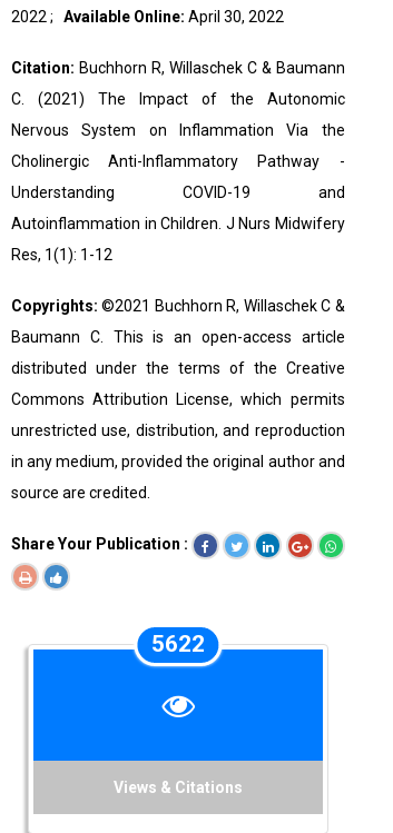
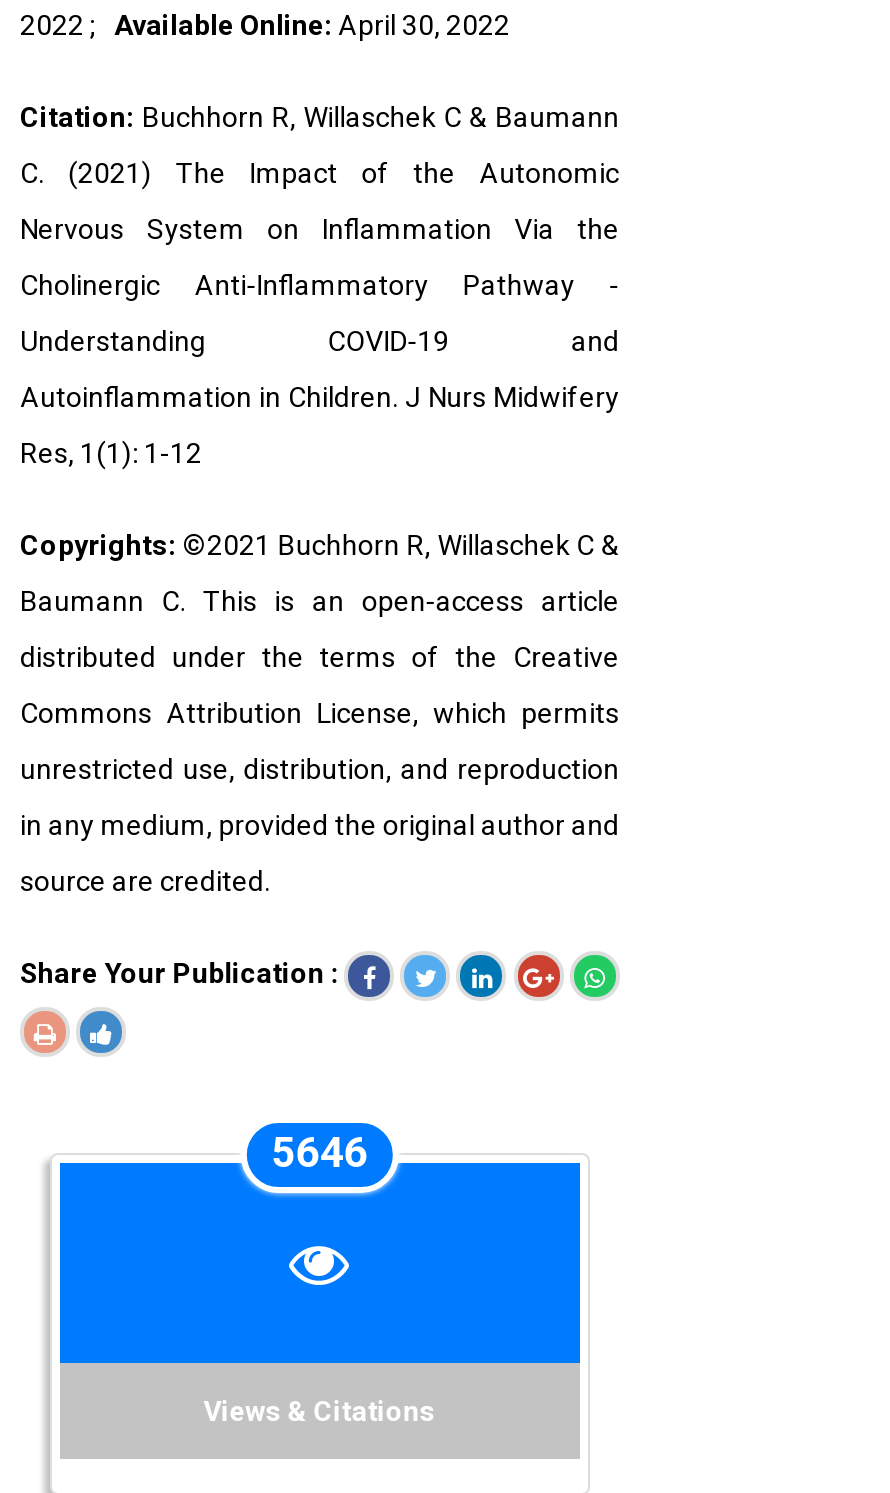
- 5622
+ 5646
